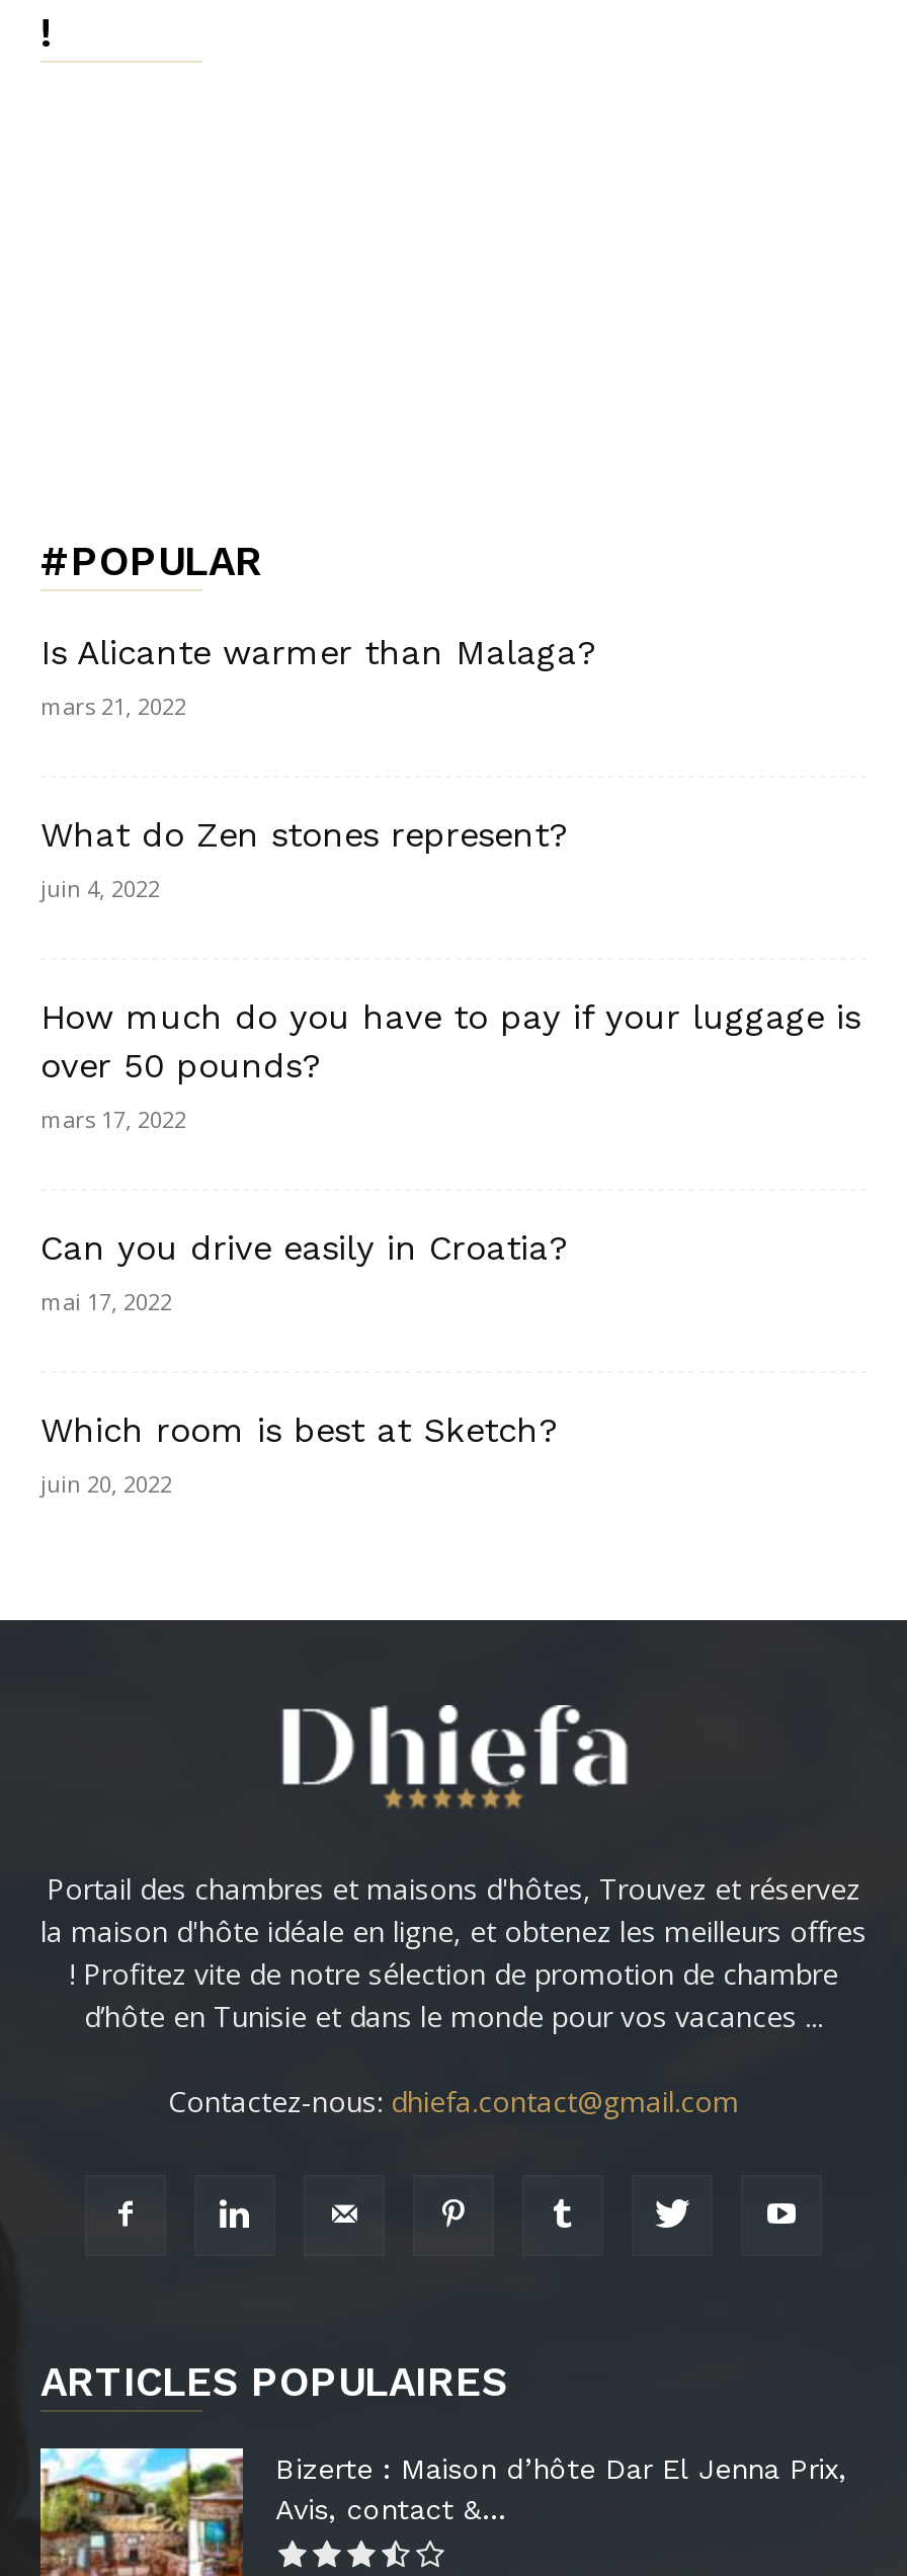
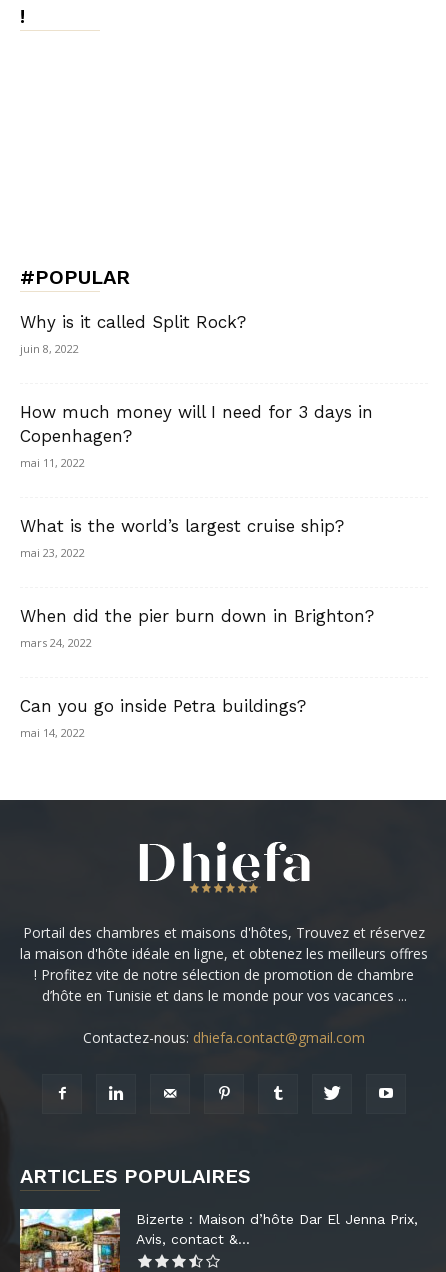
- Is Alicante warmer than Malaga?
- mars 21, 2022
+ Why is it called Split Rock?
+ juin 8, 2022

- What do Zen stones represent?
- juin 4, 2022
+ How much money will I need for 3 days in
+ Copenhagen?
+ mai 11, 2022

- How much do you have to pay if your luggage is
- over 50 pounds?
- mars 17, 2022
+ What is the world’s largest cruise ship?
+ mai 23, 2022

- Can you drive easily in Croatia?
- mai 17, 2022
+ When did the pier burn down in Brighton?
+ mars 24, 2022

- Which room is best at Sketch?
- juin 20, 2022
+ Can you go inside Petra buildings?
+ mai 14, 2022
